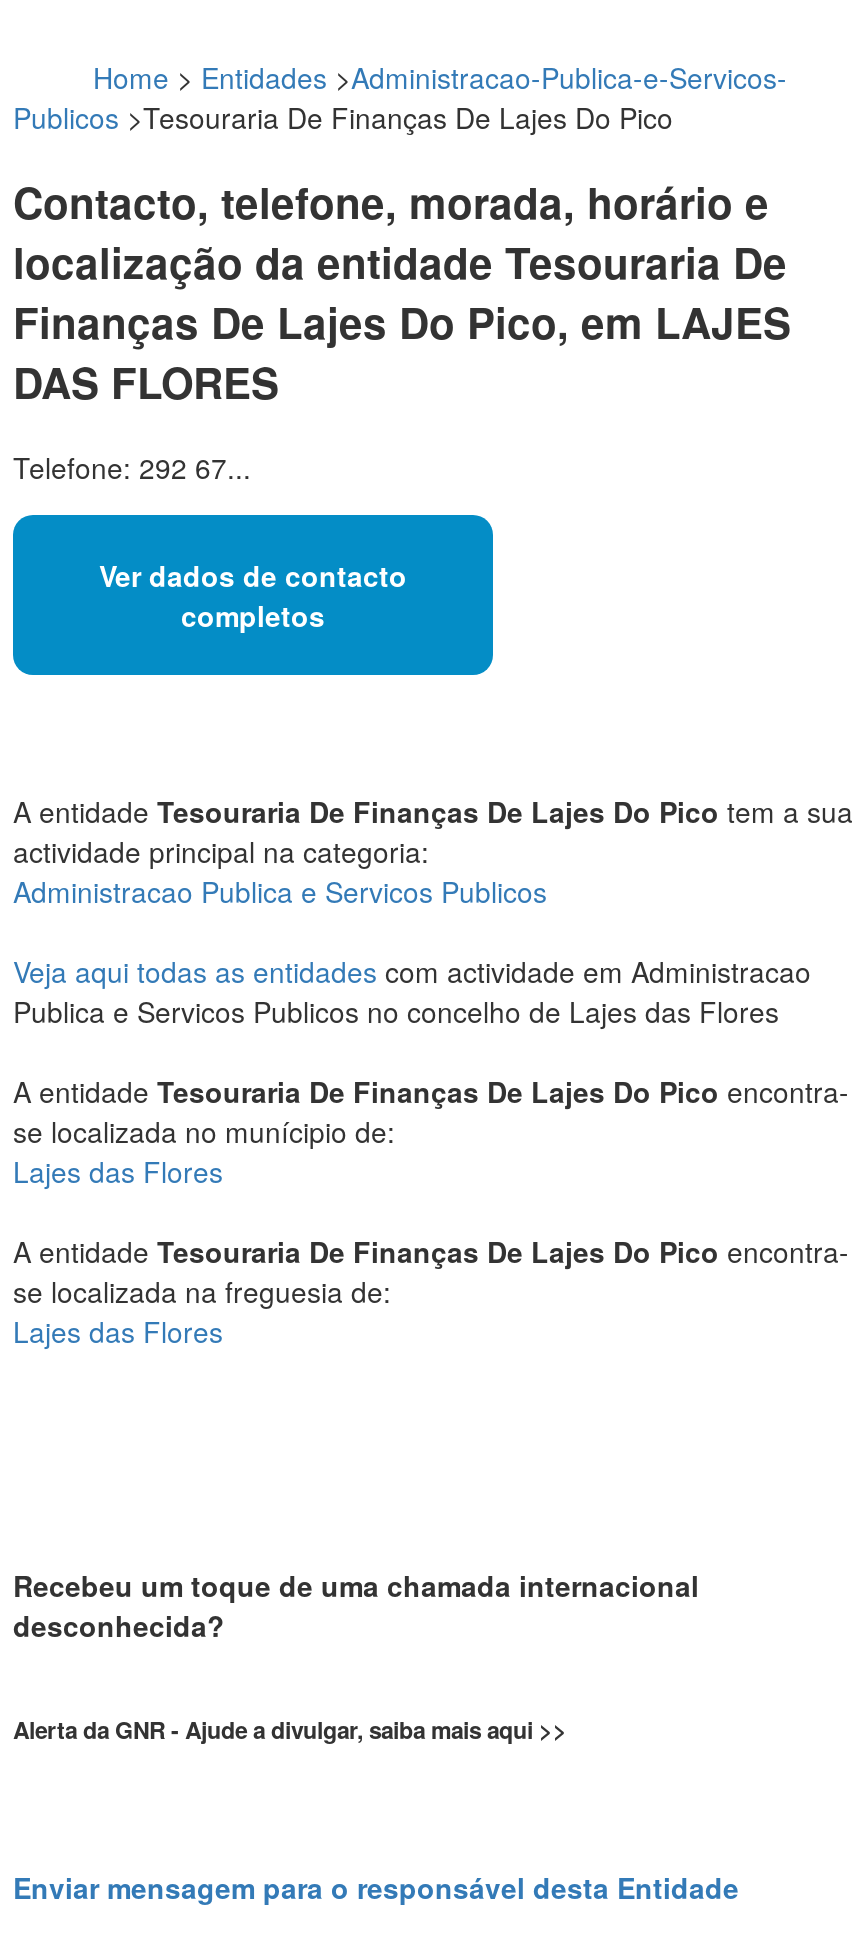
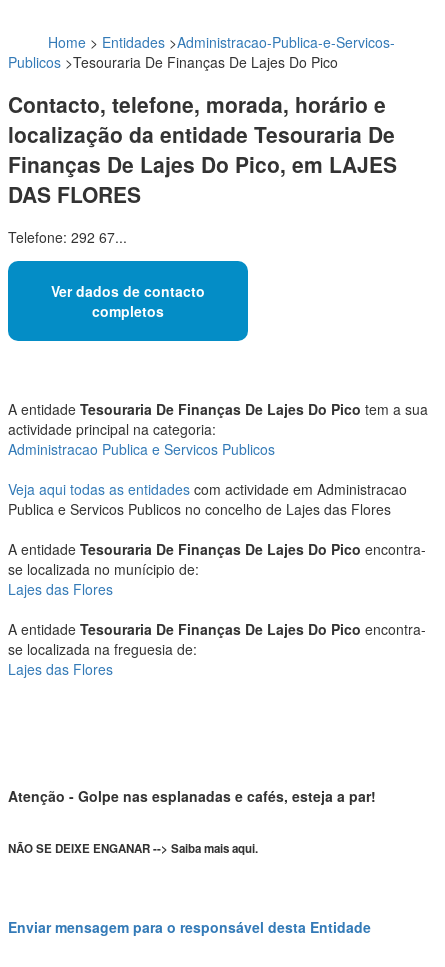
- Recebeu um toque de uma chamada internacional
- desconhecida?
+ Atenção - Golpe nas esplanadas e cafés, esteja a par!

- Alerta da GNR - Ajude a divulgar, saiba mais aqui >>
+ NÃO SE DEIXE ENGANAR --> Saiba mais aqui.
